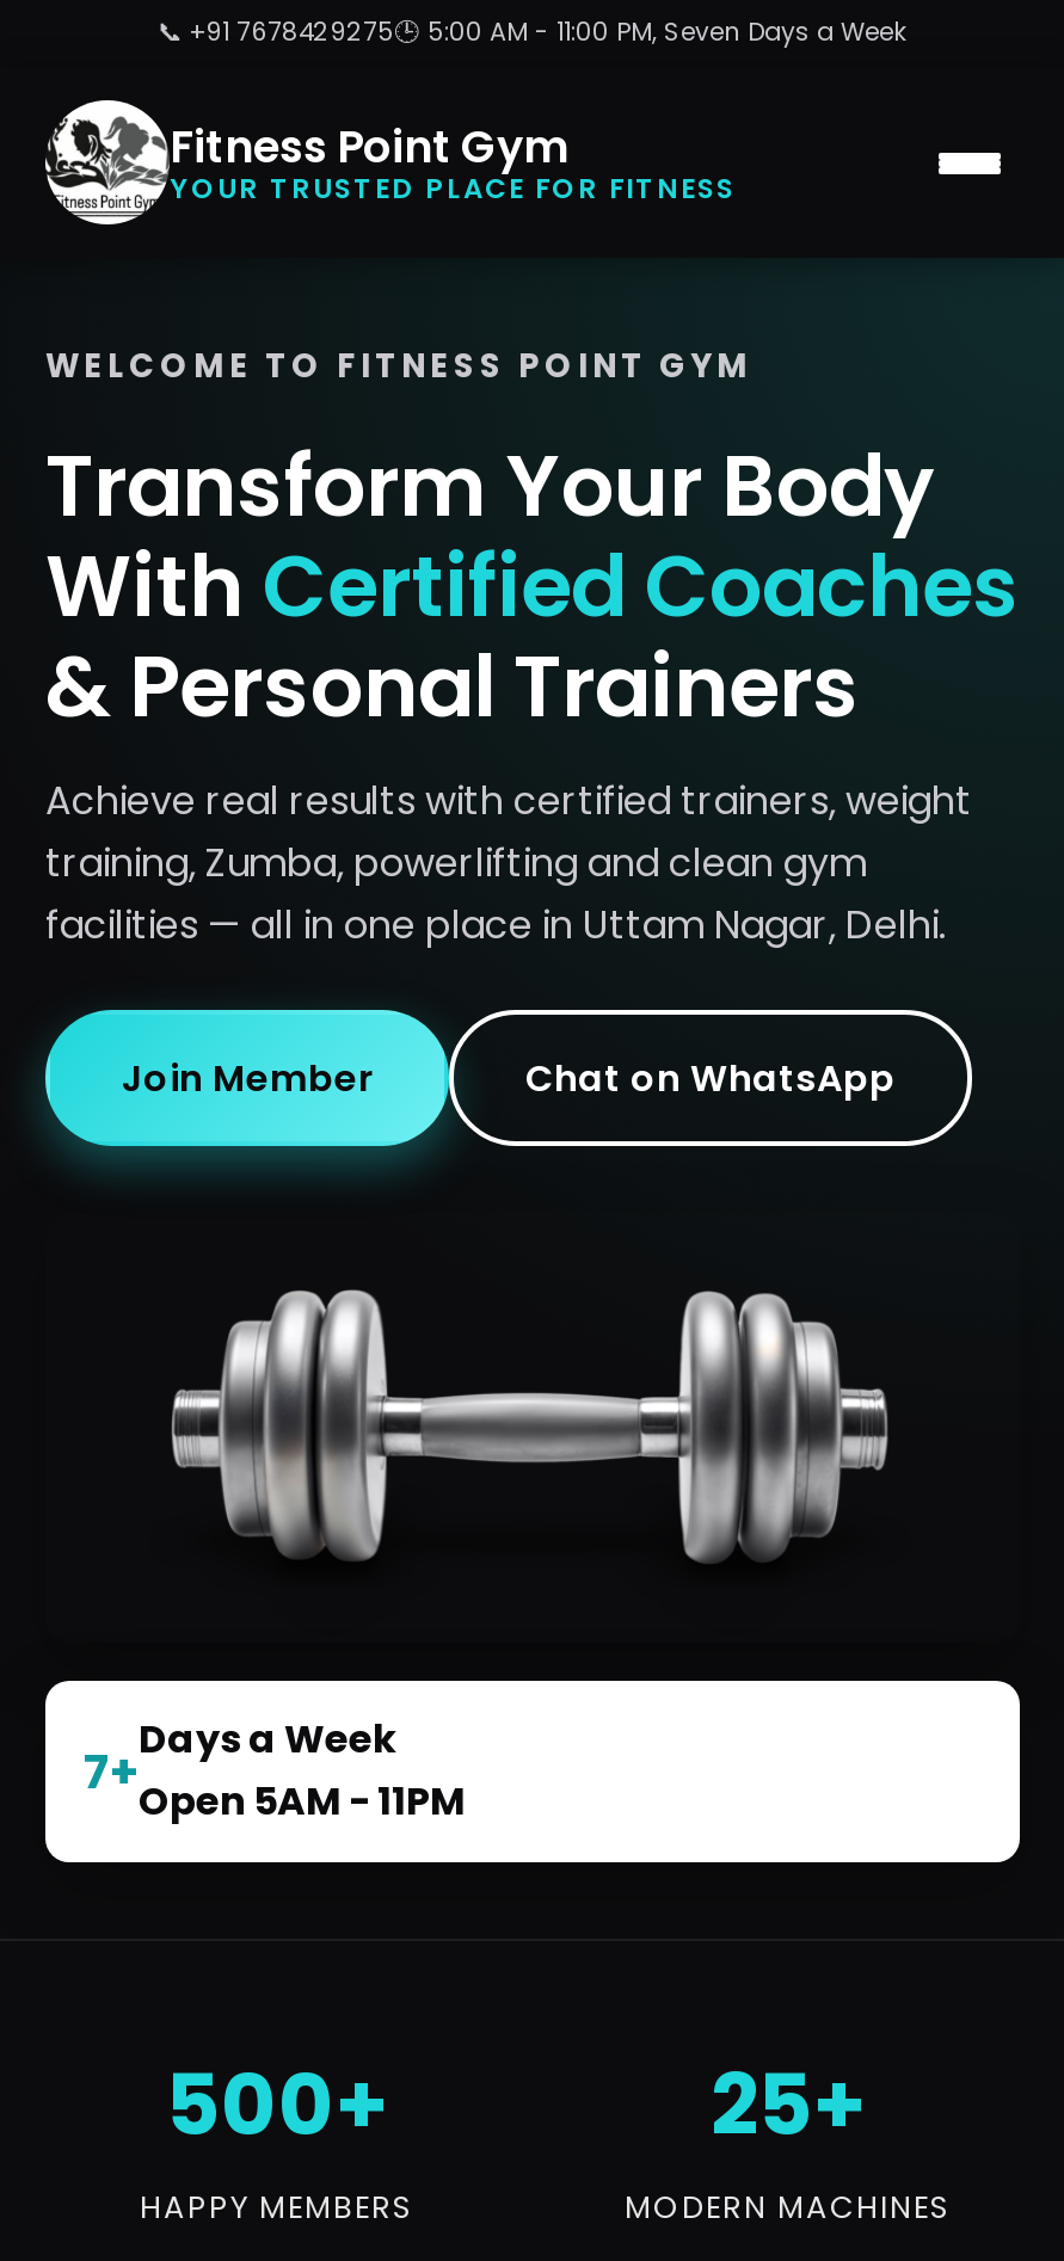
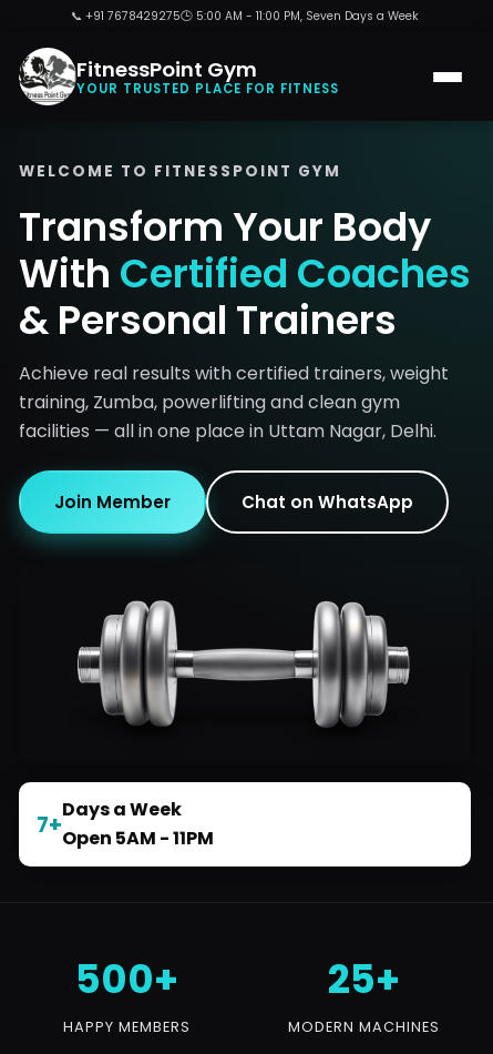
- Fitness Point Gym
+ FitnessPoint Gym

- WELCOME TO FITNESS POINT GYM
+ WELCOME TO FITNESSPOINT GYM
